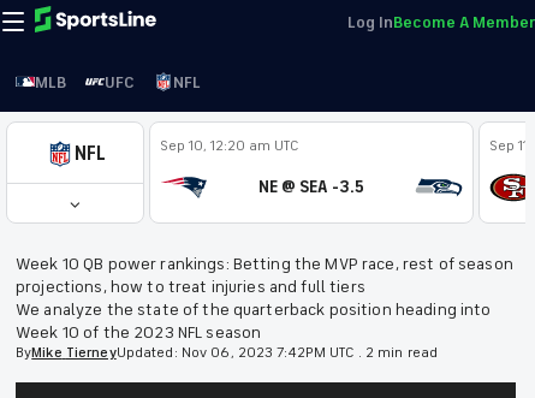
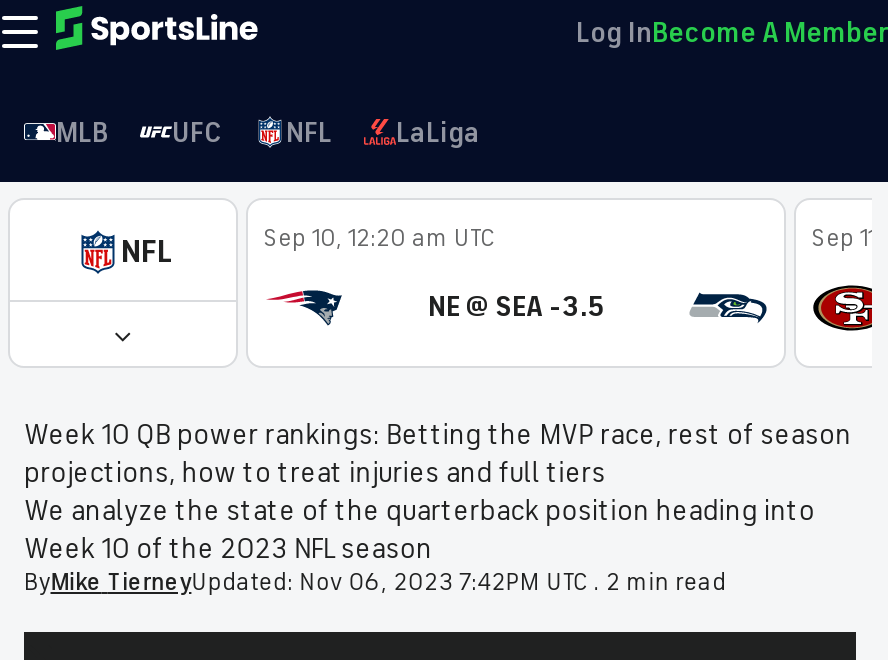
+ LaLiga
